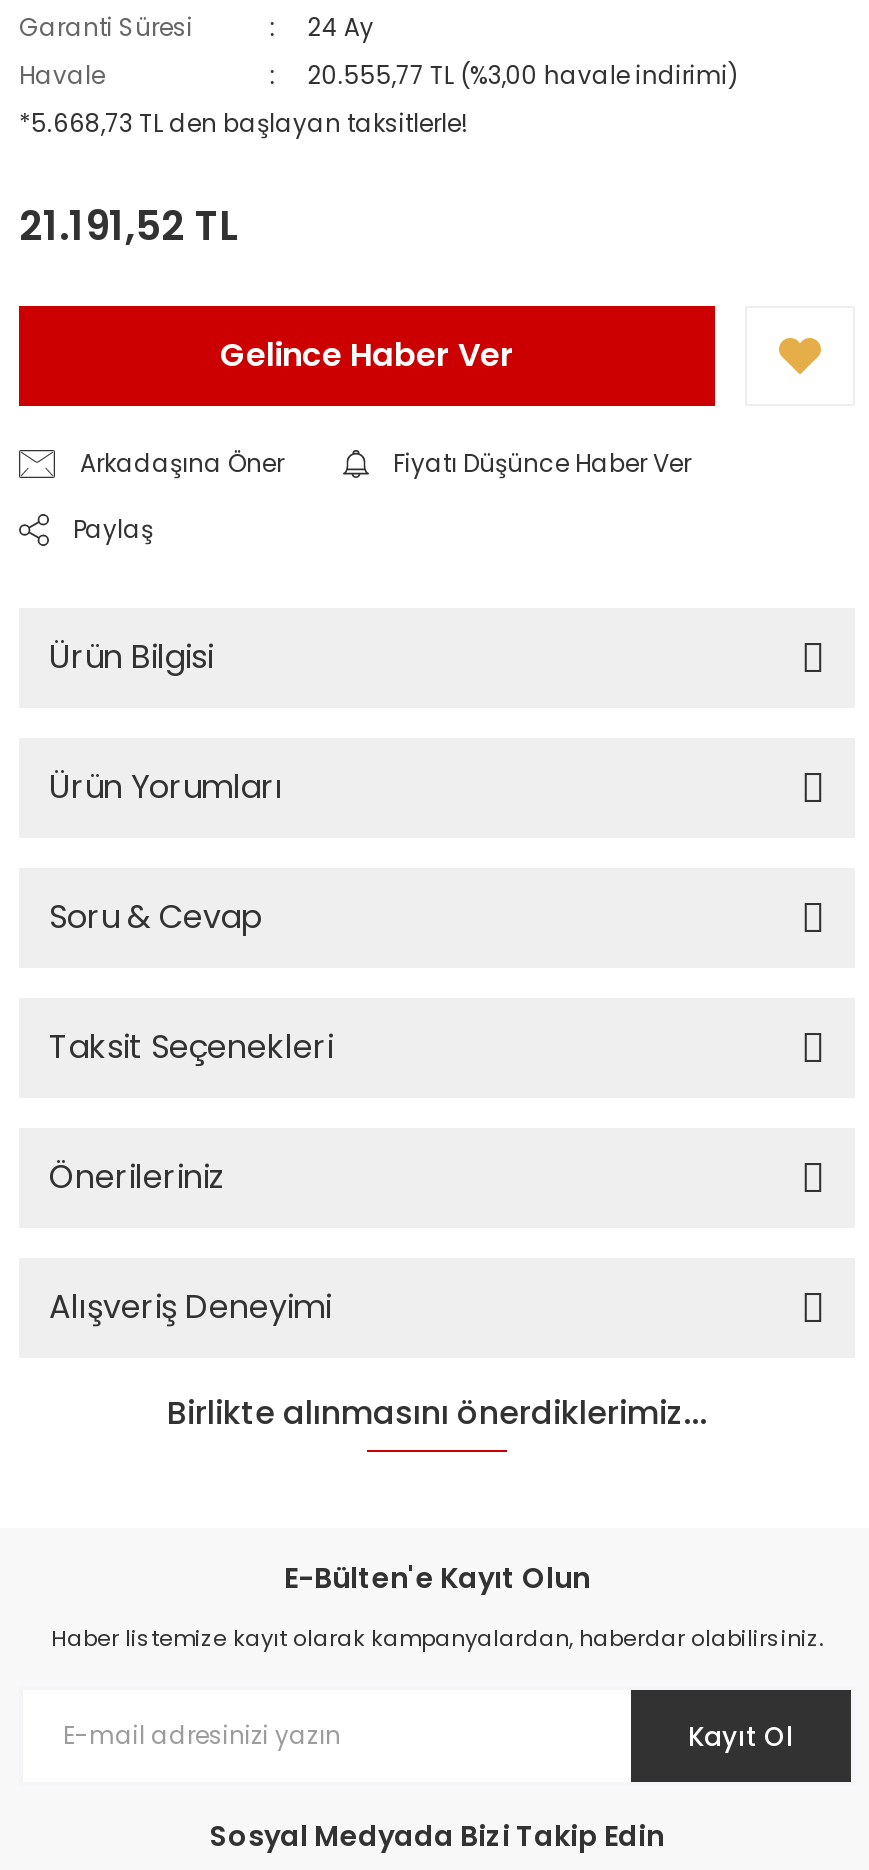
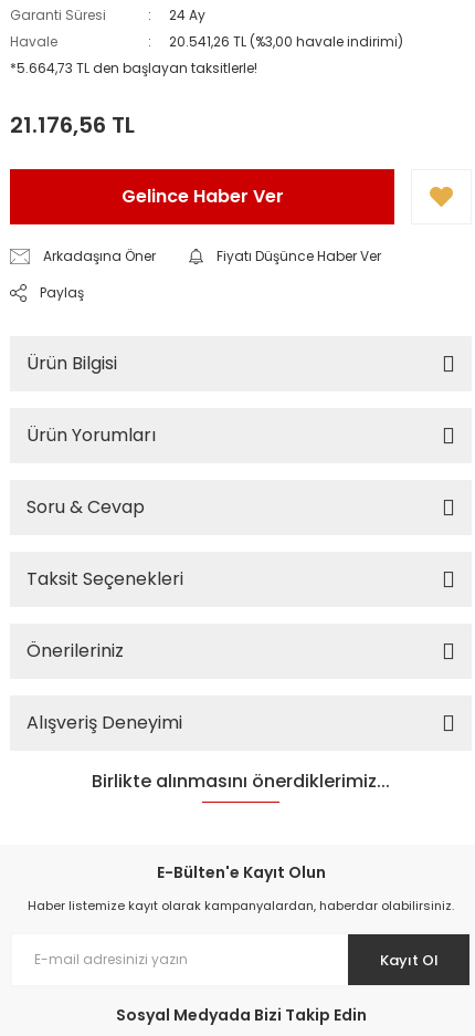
- 20.555,77 TL (%3,00 havale indirimi)
+ 20.541,26 TL (%3,00 havale indirimi)

- *5.668,73 TL den başlayan taksitlerle!
+ *5.664,73 TL den başlayan taksitlerle!

- 21.191,52 TL
+ 21.176,56 TL
